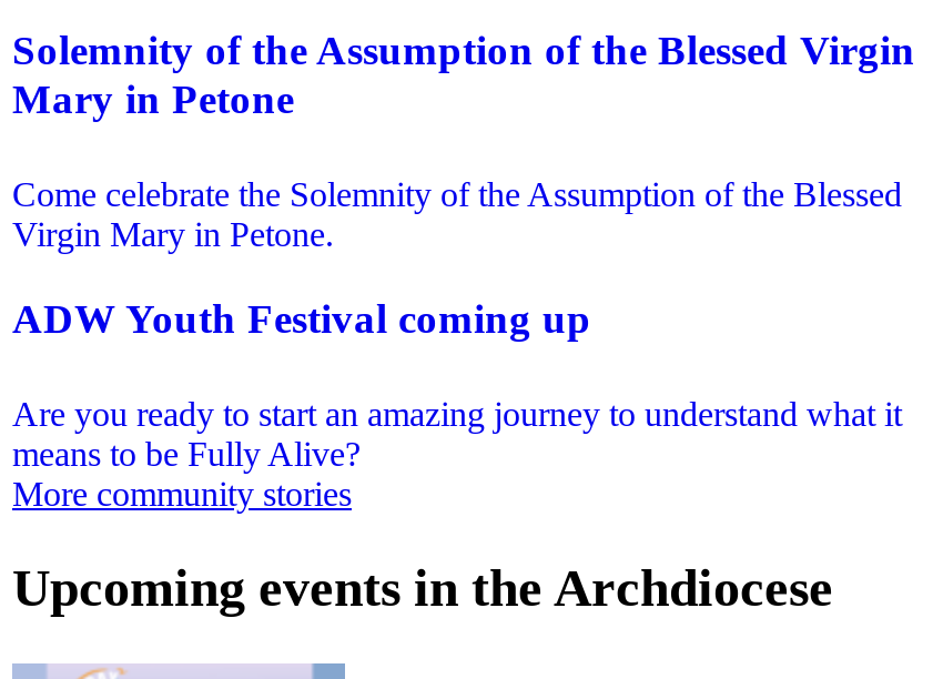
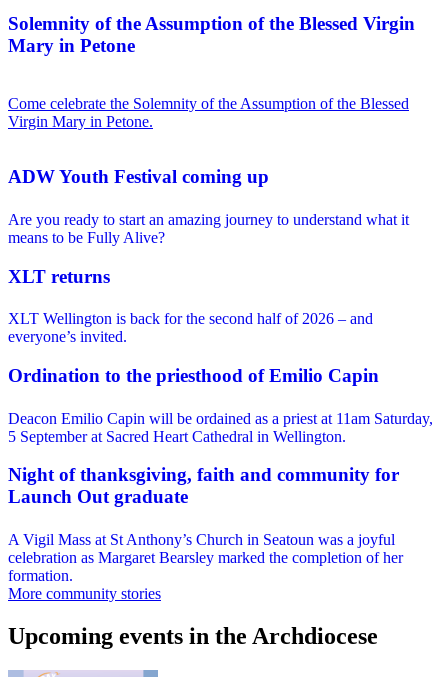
+ XLT returns
+ XLT Wellington is back for the second half of 2026 – and
+ everyone’s invited.
+ Ordination to the priesthood of Emilio Capin
+ Deacon Emilio Capin will be ordained as a priest at 11am Saturday,
+ 5 September at Sacred Heart Cathedral in Wellington.
+ Night of thanksgiving, faith and community for
+ Launch Out graduate
+ A Vigil Mass at St Anthony’s Church in Seatoun was a joyful
+ celebration as Margaret Bearsley marked the completion of her
+ formation.
